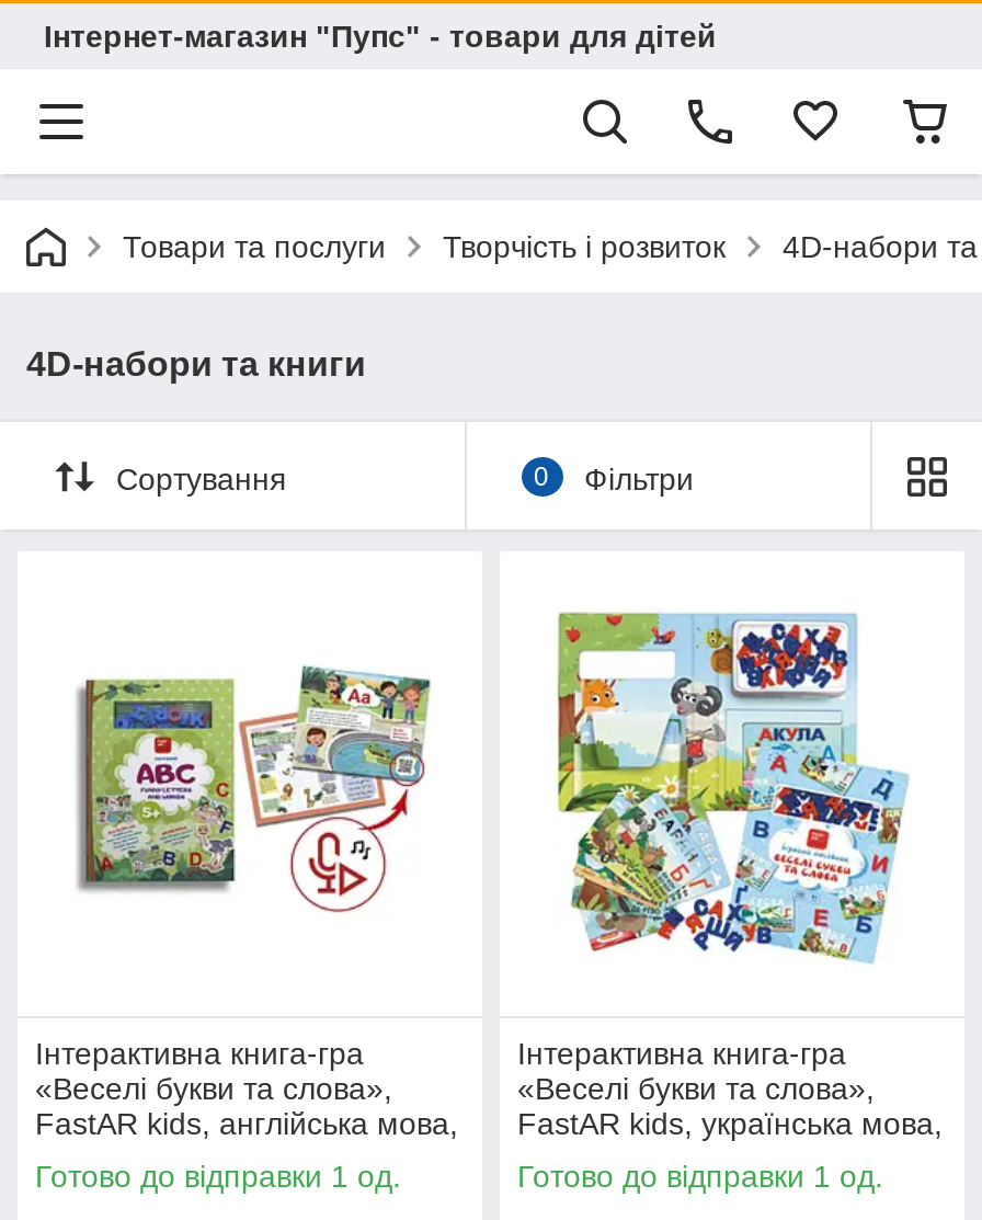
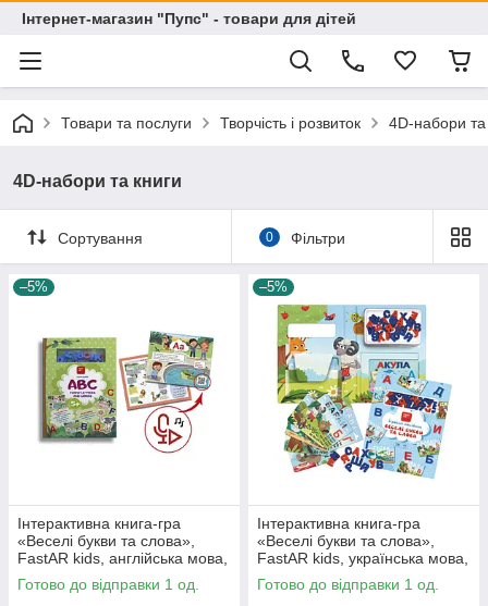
+ –5%

+ –5%
